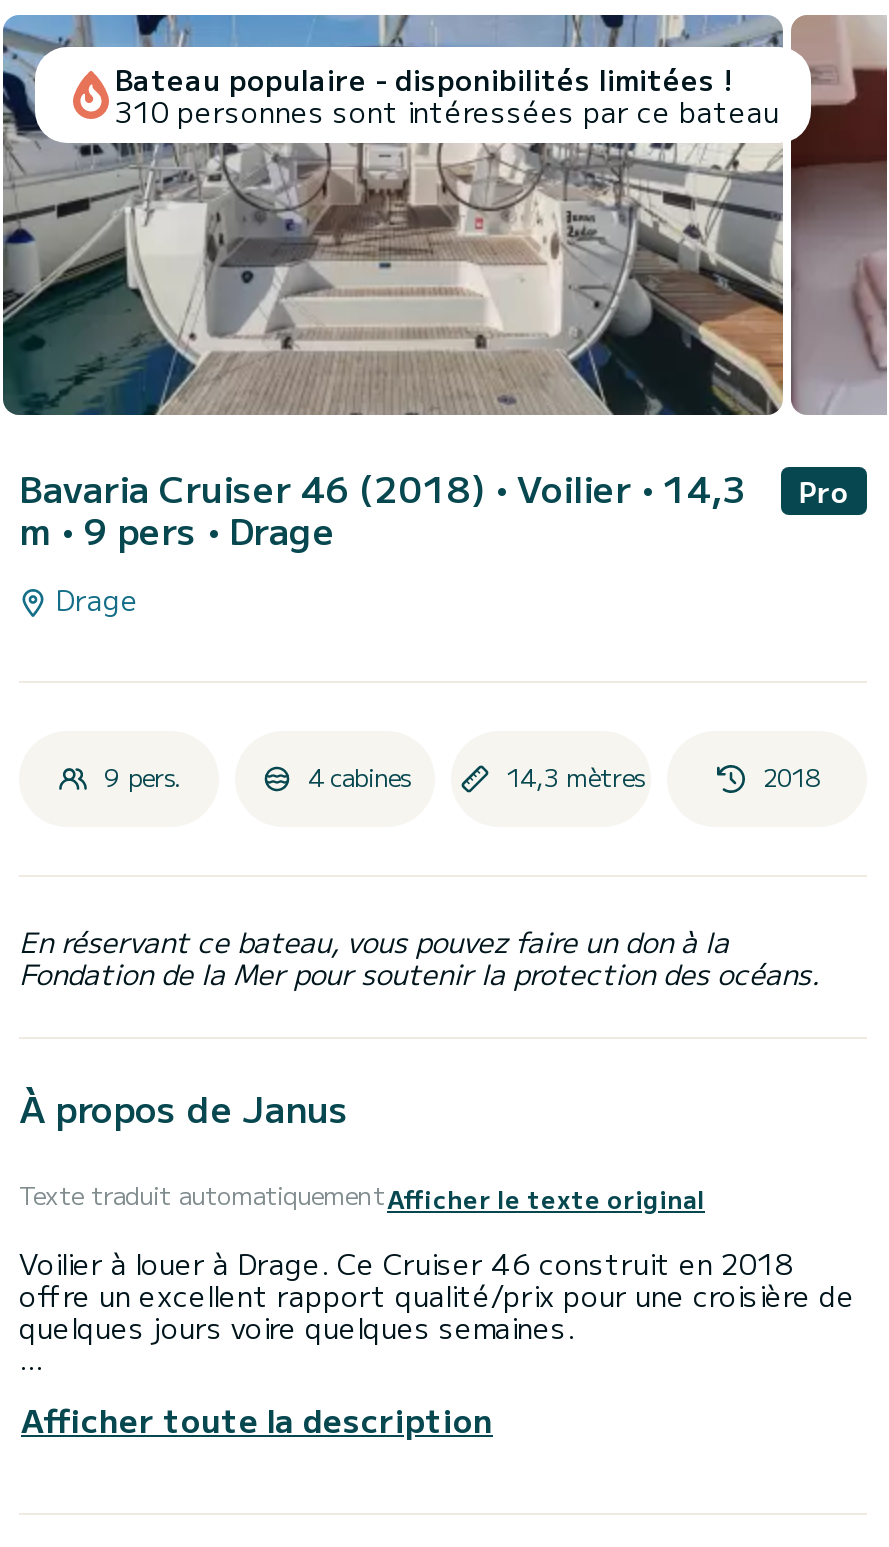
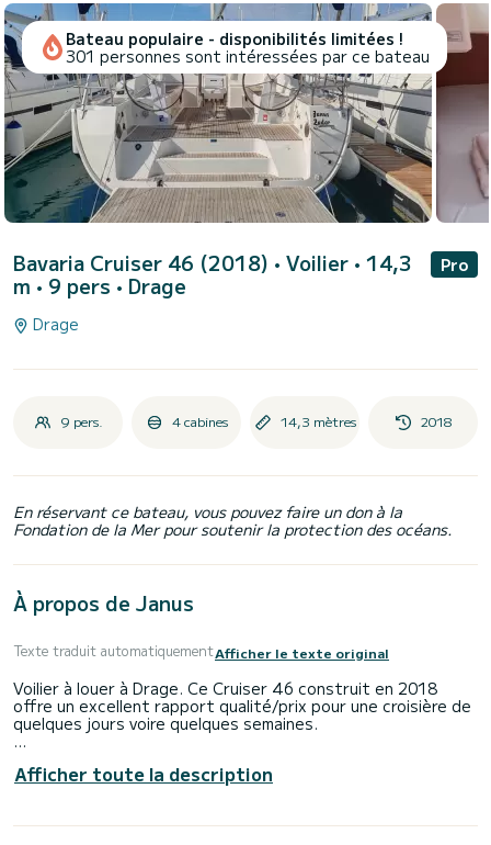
- 310 personnes sont intéressées par ce bateau
+ 301 personnes sont intéressées par ce bateau
